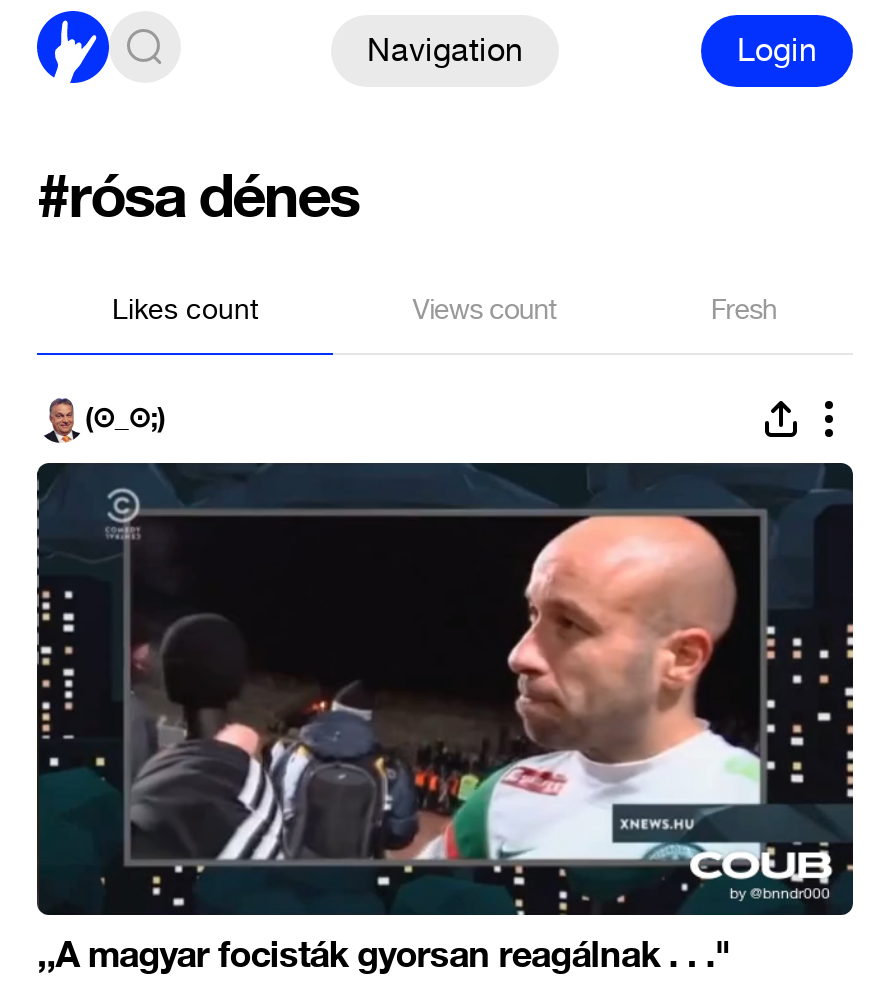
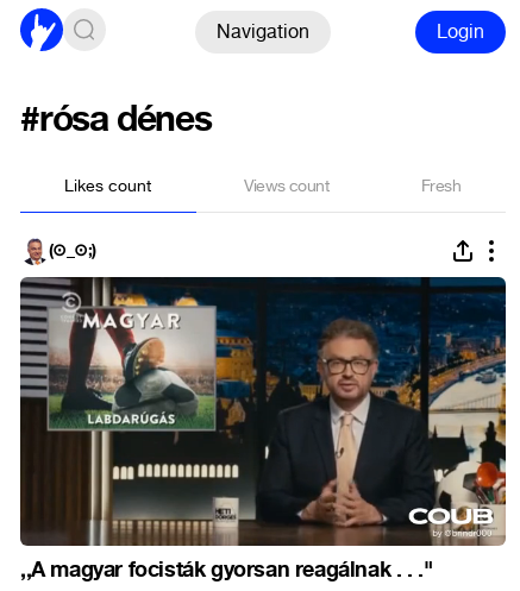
- [image]
+ [image]
